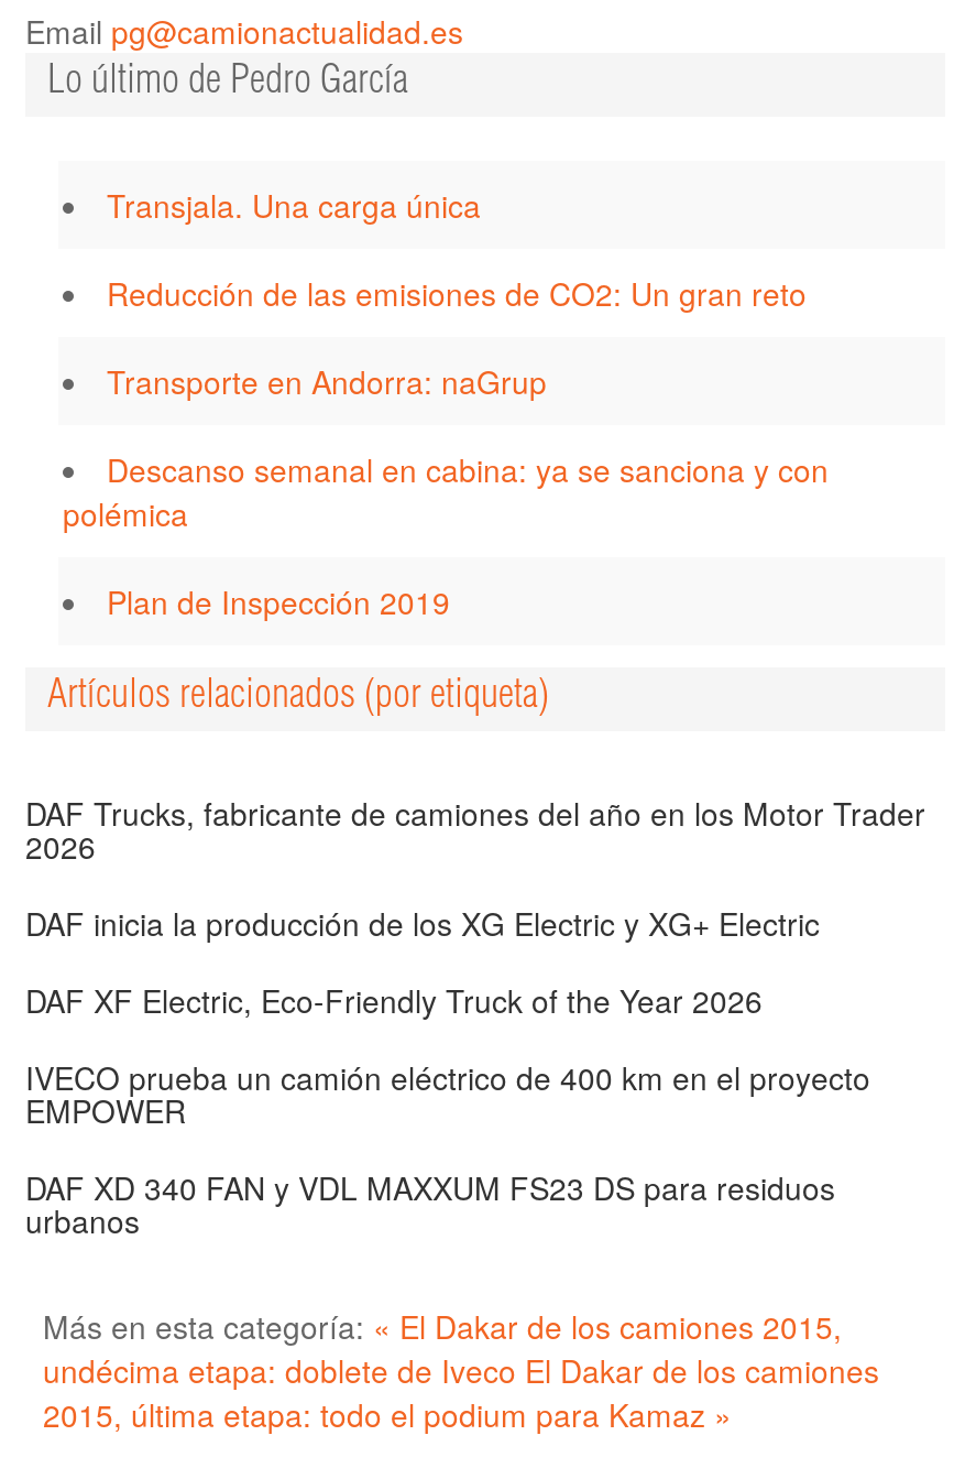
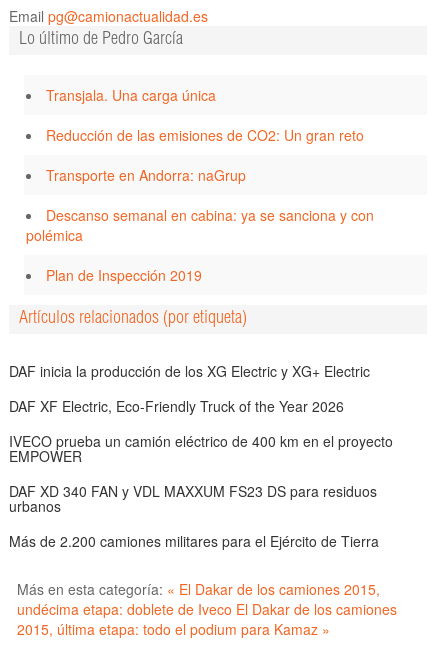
- DAF Trucks, fabricante de camiones del año en los Motor Trader
- 2026

moved up: DAF inicia la producción de los XG Electric y XG+ Electric | DAF XF Electric, Eco-Friendly Truck of the Year 2026 | IVECO prueba un camión eléctrico de 400 km en el proyecto | EMPOWER | DAF XD 340 FAN y VDL MAXXUM FS23 DS para residuos | urbanos

+ Más de 2.200 camiones militares para el Ejército de Tierra
